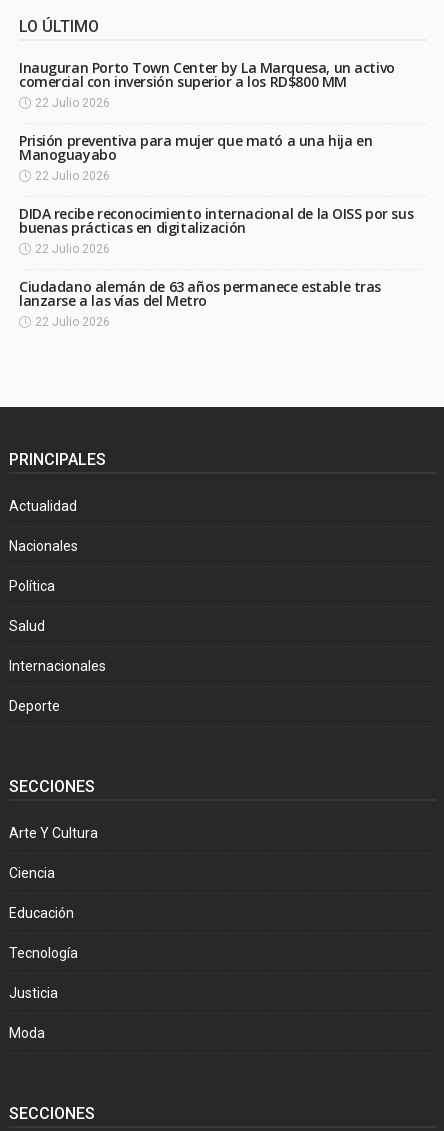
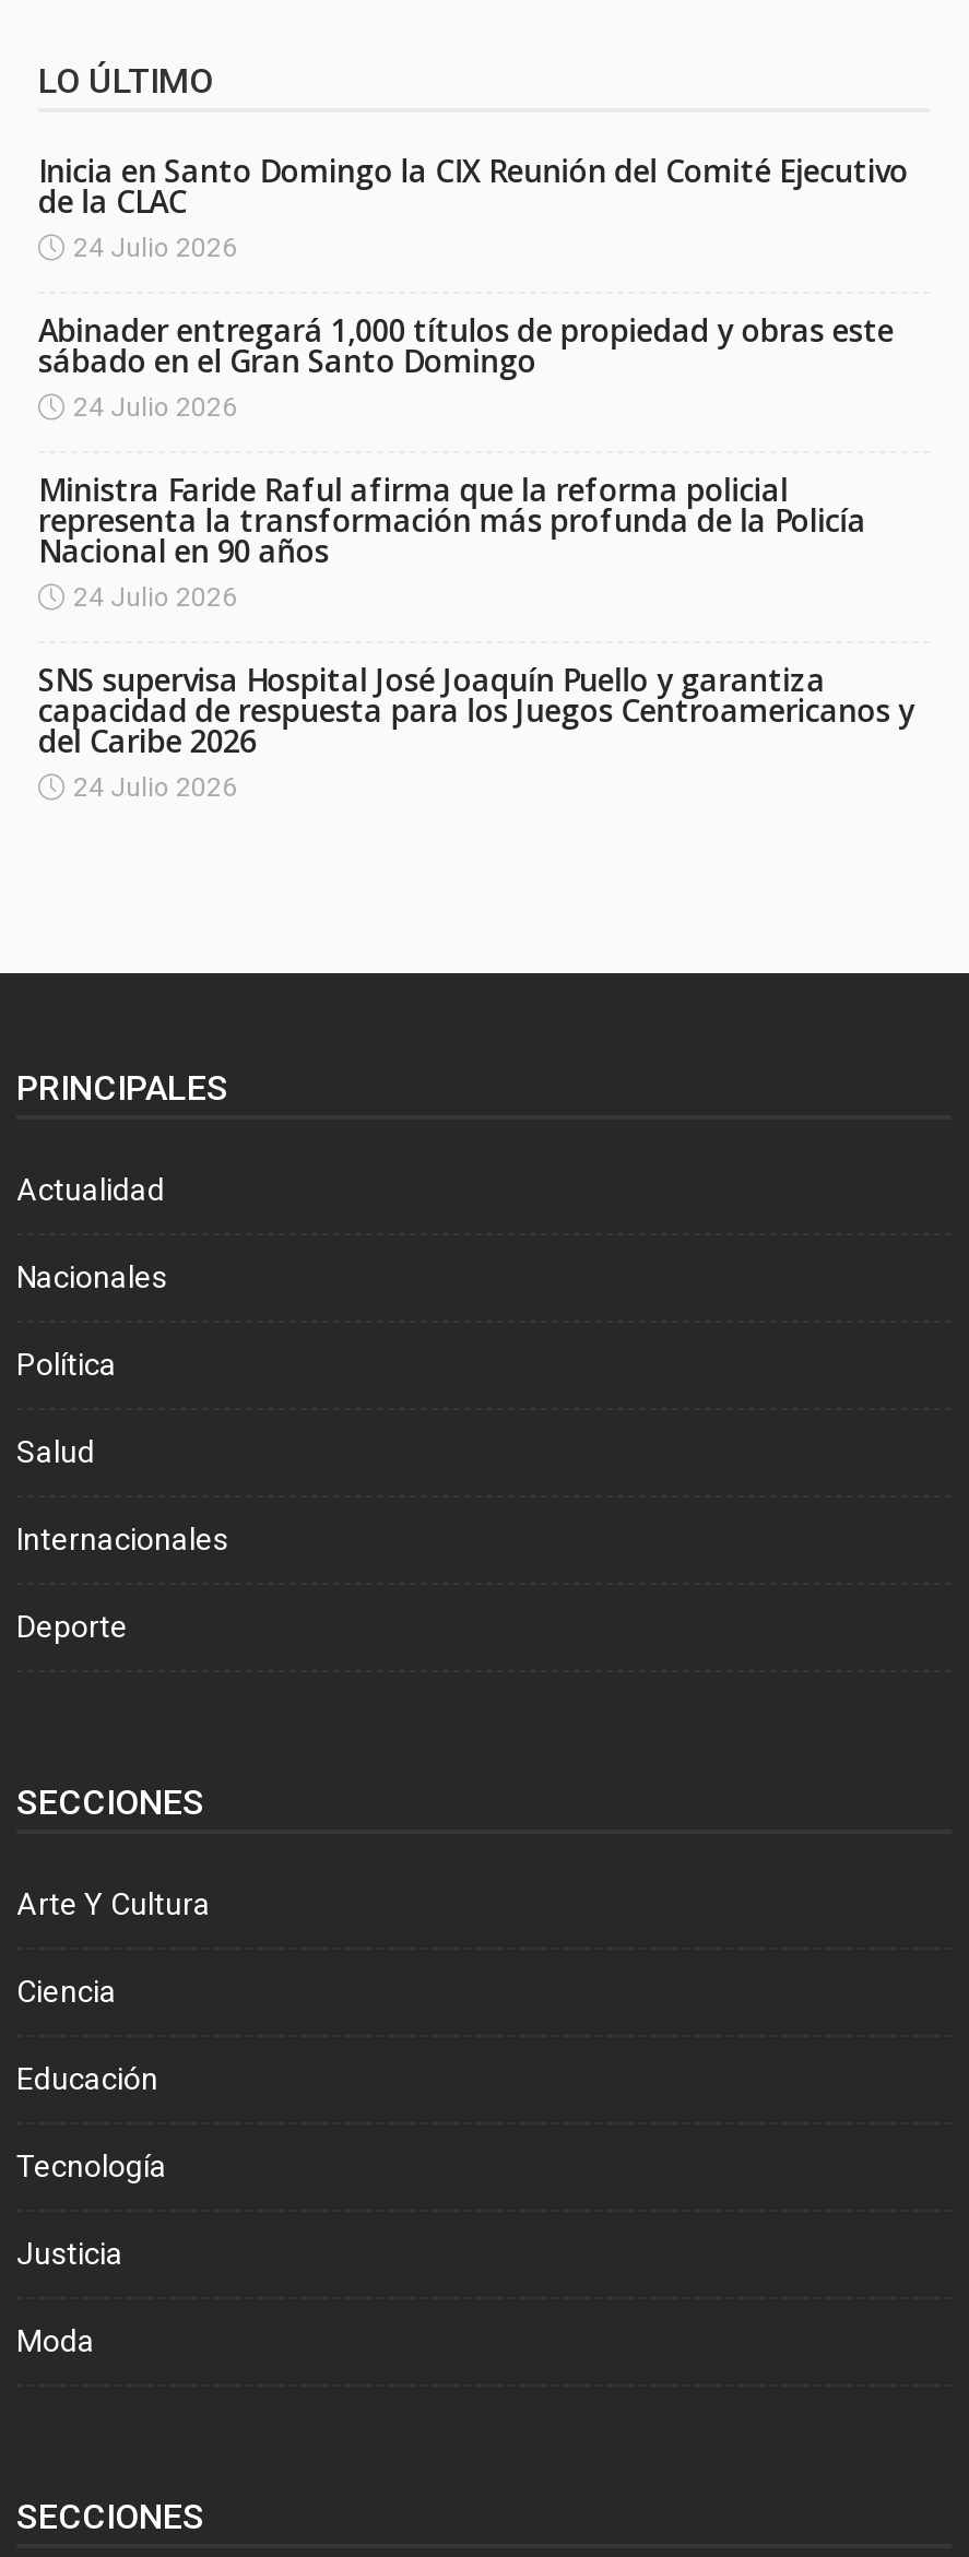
- Inauguran Porto Town Center by La Marquesa, un activo
- comercial con inversión superior a los RD$800 MM
- 22 Julio 2026
+ Inicia en Santo Domingo la CIX Reunión del Comité Ejecutivo
+ de la CLAC
+ 24 Julio 2026

- Prisión preventiva para mujer que mató a una hija en
- Manoguayabo
- 22 Julio 2026
+ Abinader entregará 1,000 títulos de propiedad y obras este
+ sábado en el Gran Santo Domingo
+ 24 Julio 2026

- DIDA recibe reconocimiento internacional de la OISS por sus
- buenas prácticas en digitalización
- 22 Julio 2026
+ Ministra Faride Raful afirma que la reforma policial
+ representa la transformación más profunda de la Policía
+ Nacional en 90 años
+ 24 Julio 2026

- Ciudadano alemán de 63 años permanece estable tras
- lanzarse a las vías del Metro
- 22 Julio 2026
+ SNS supervisa Hospital José Joaquín Puello y garantiza
+ capacidad de respuesta para los Juegos Centroamericanos y
+ del Caribe 2026
+ 24 Julio 2026
